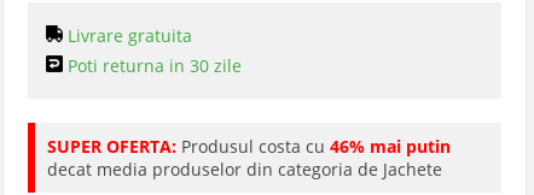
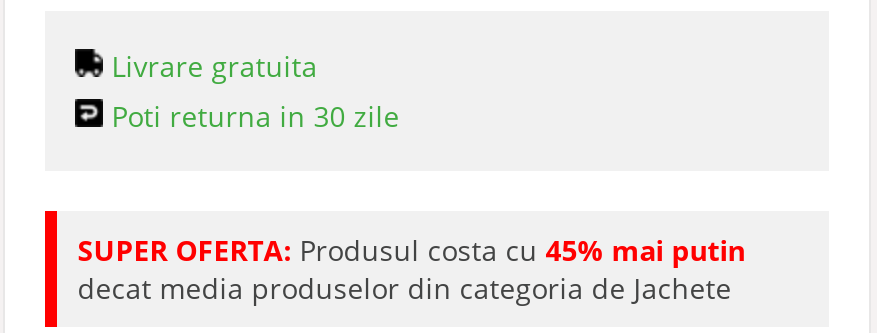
- SUPER OFERTA: Produsul costa cu 46% mai putin
+ SUPER OFERTA: Produsul costa cu 45% mai putin
